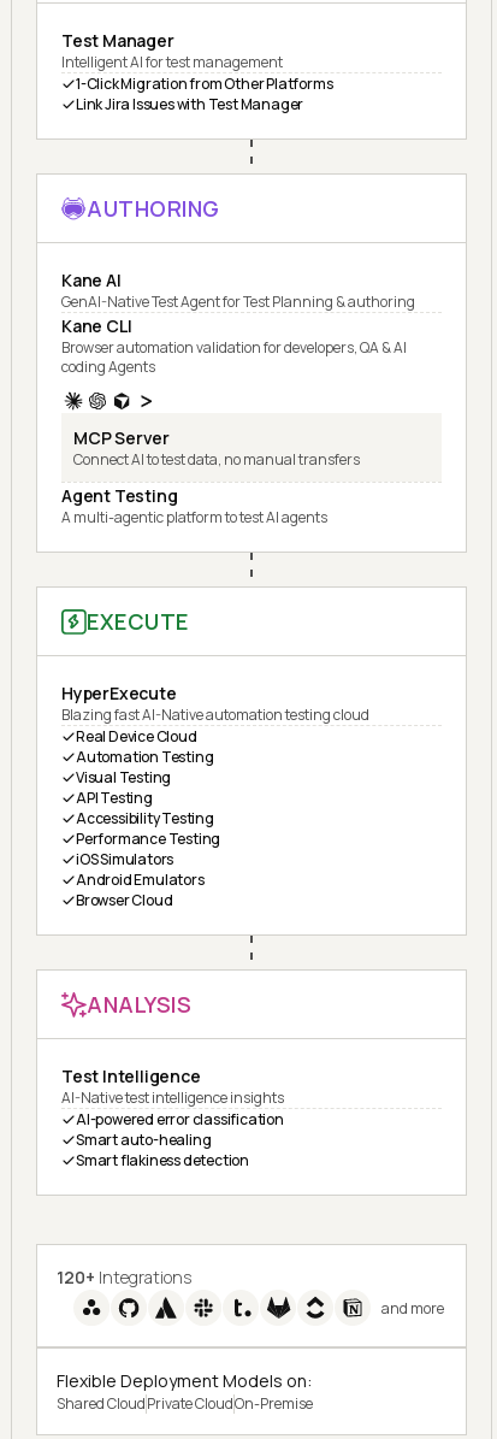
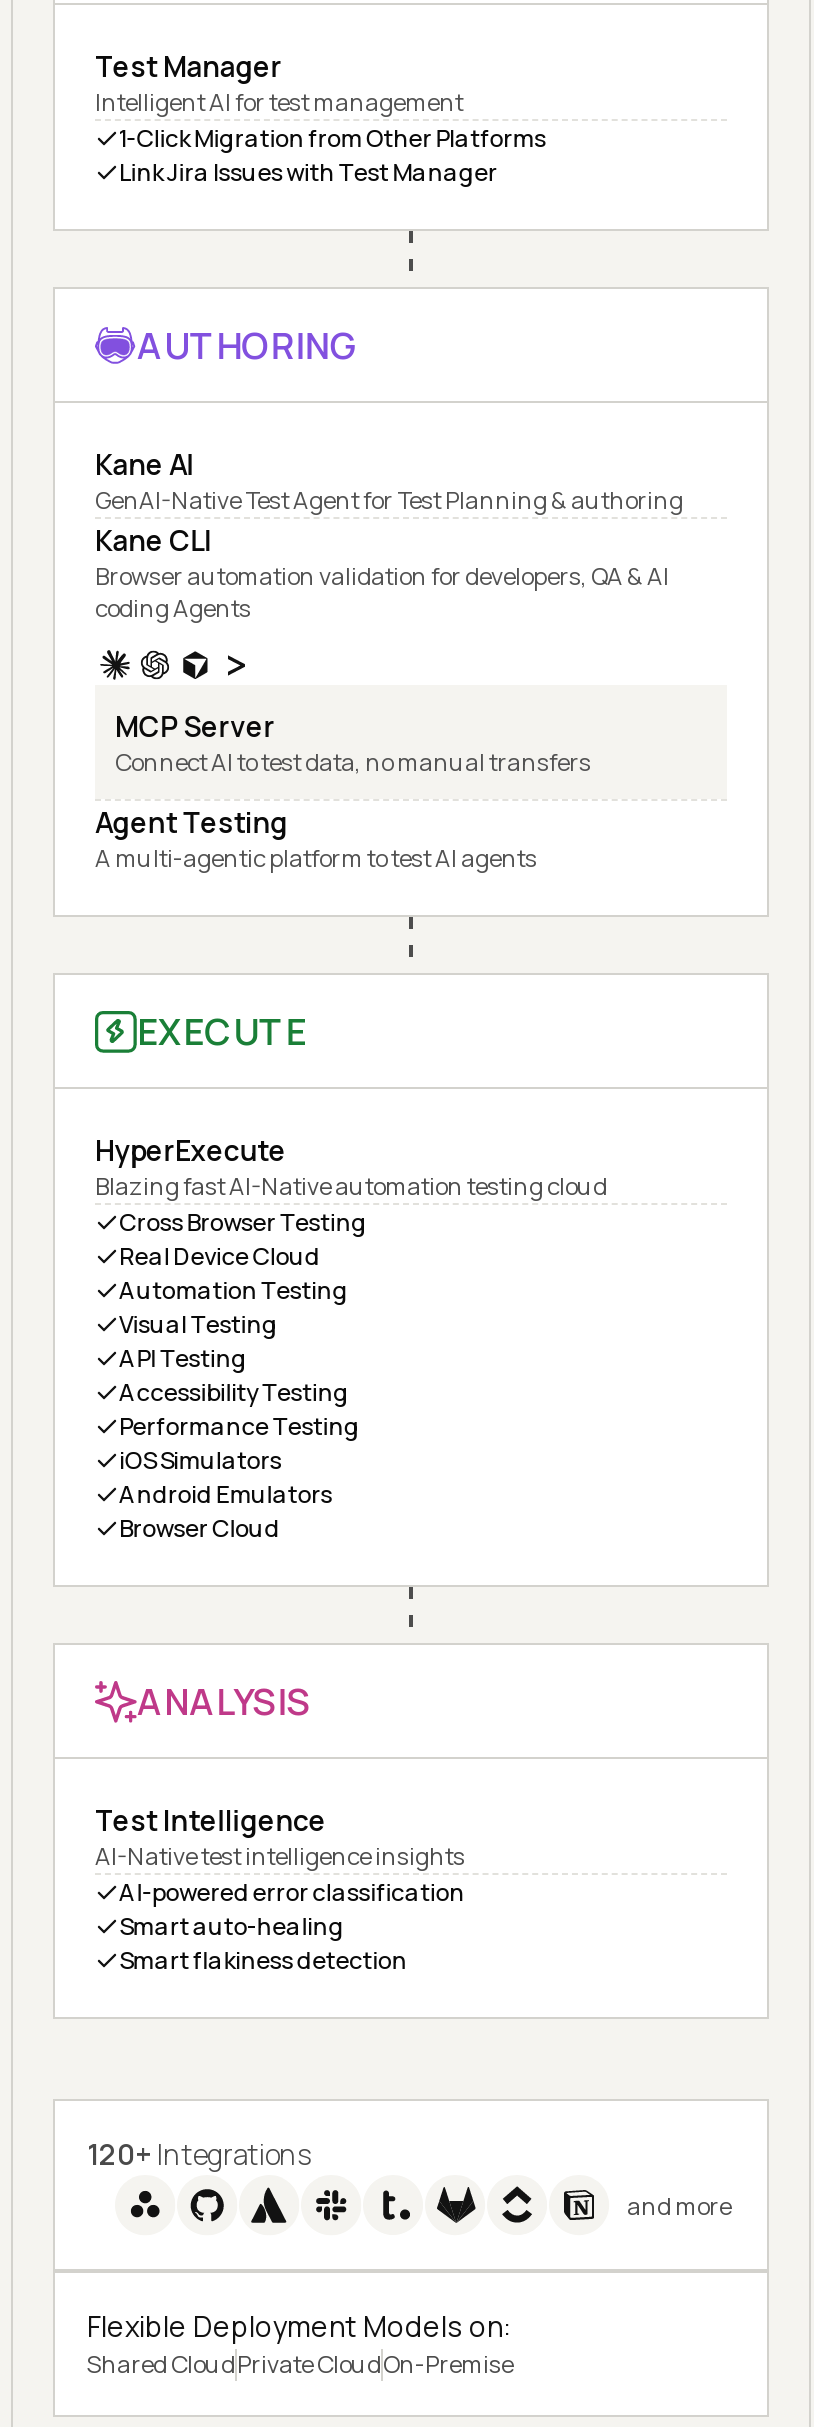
+ Cross Browser Testing
